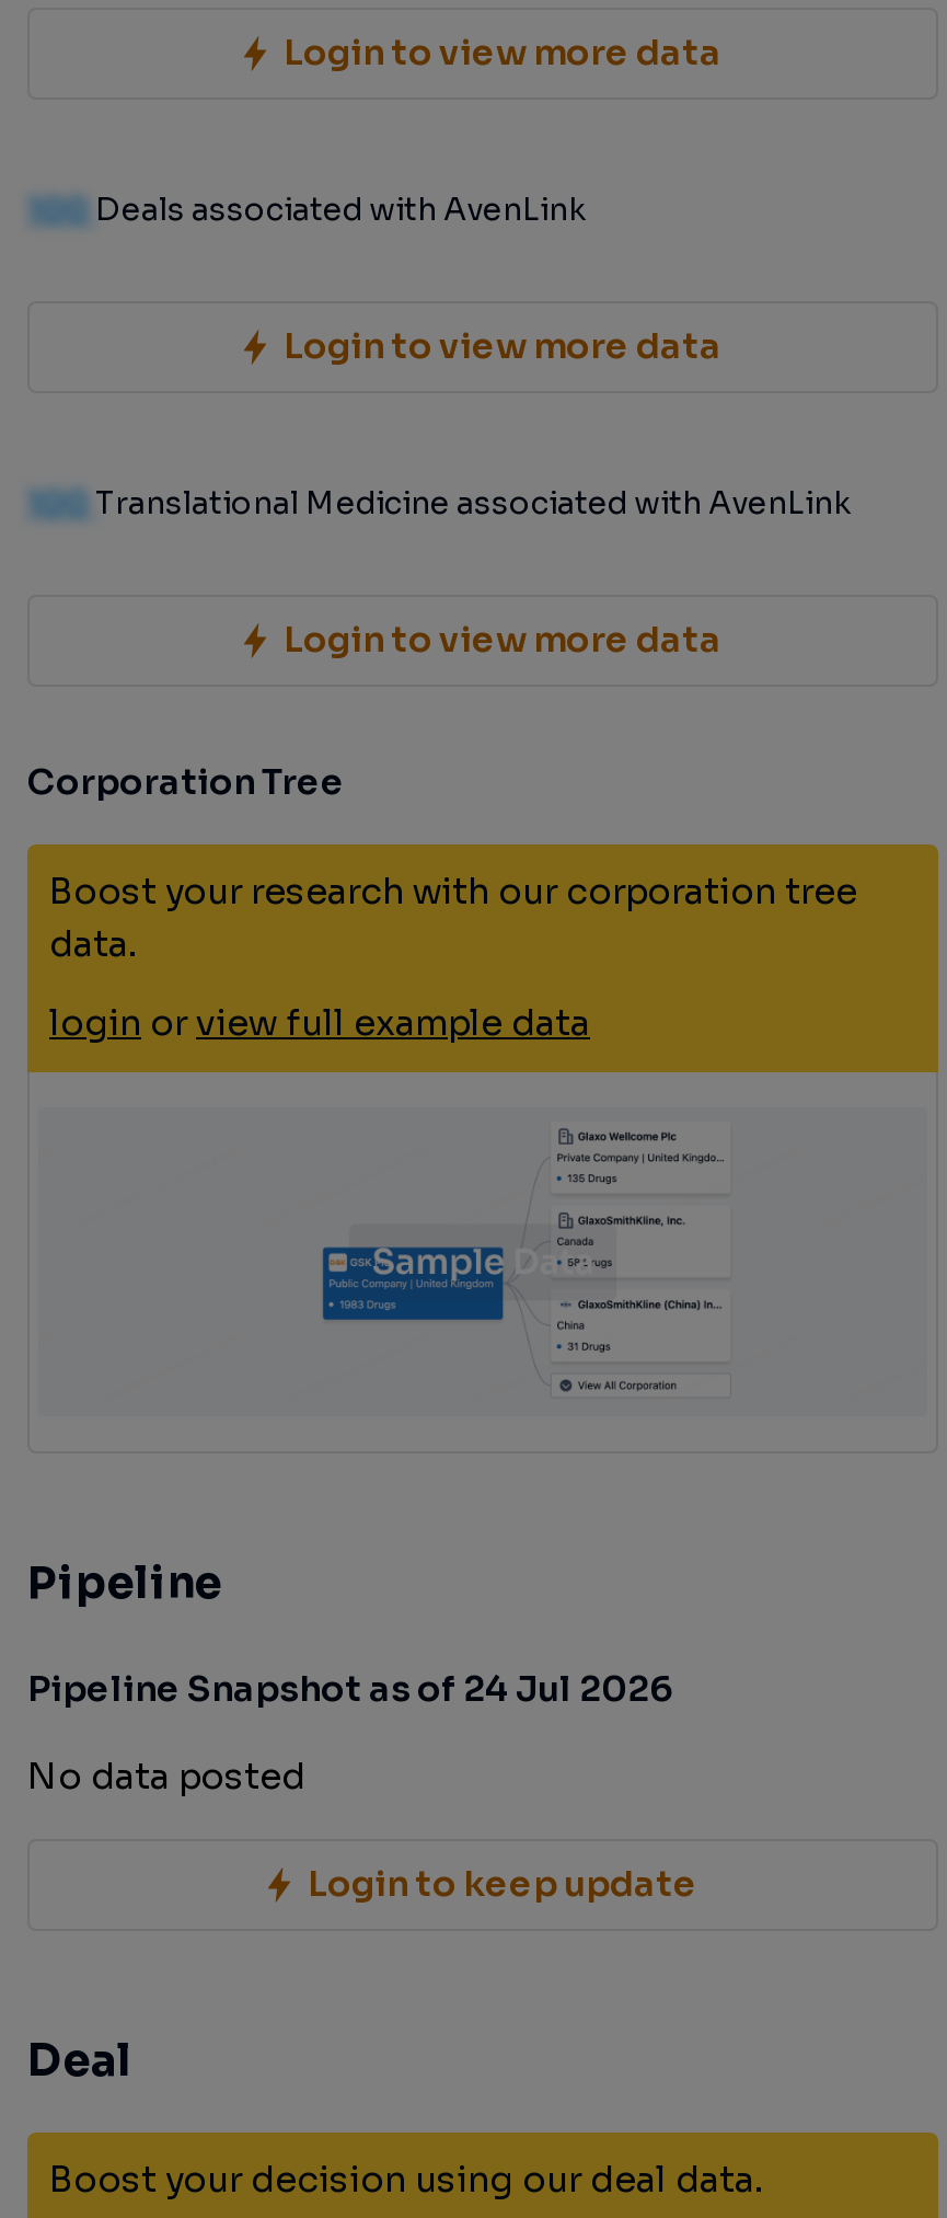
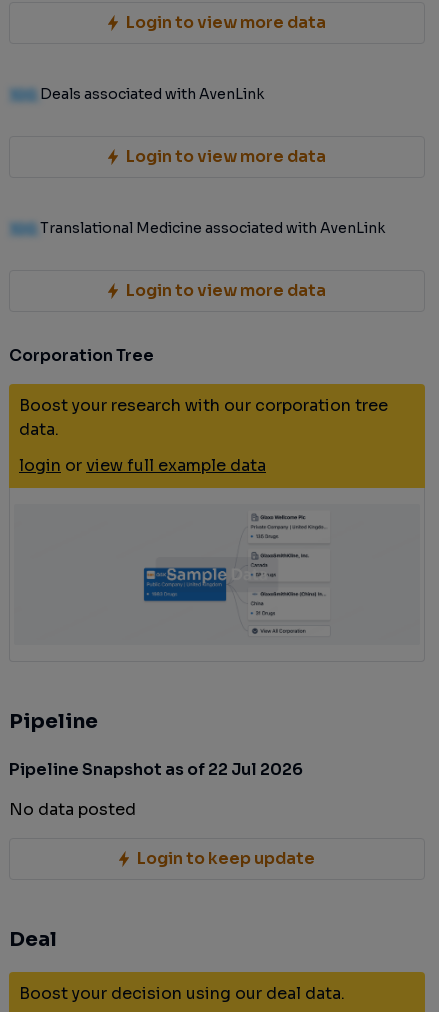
- Pipeline Snapshot as of 24 Jul 2026
+ Pipeline Snapshot as of 22 Jul 2026
